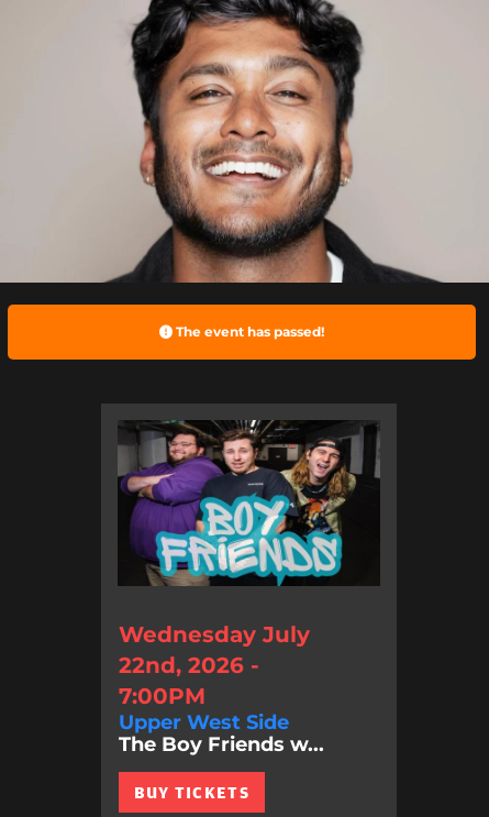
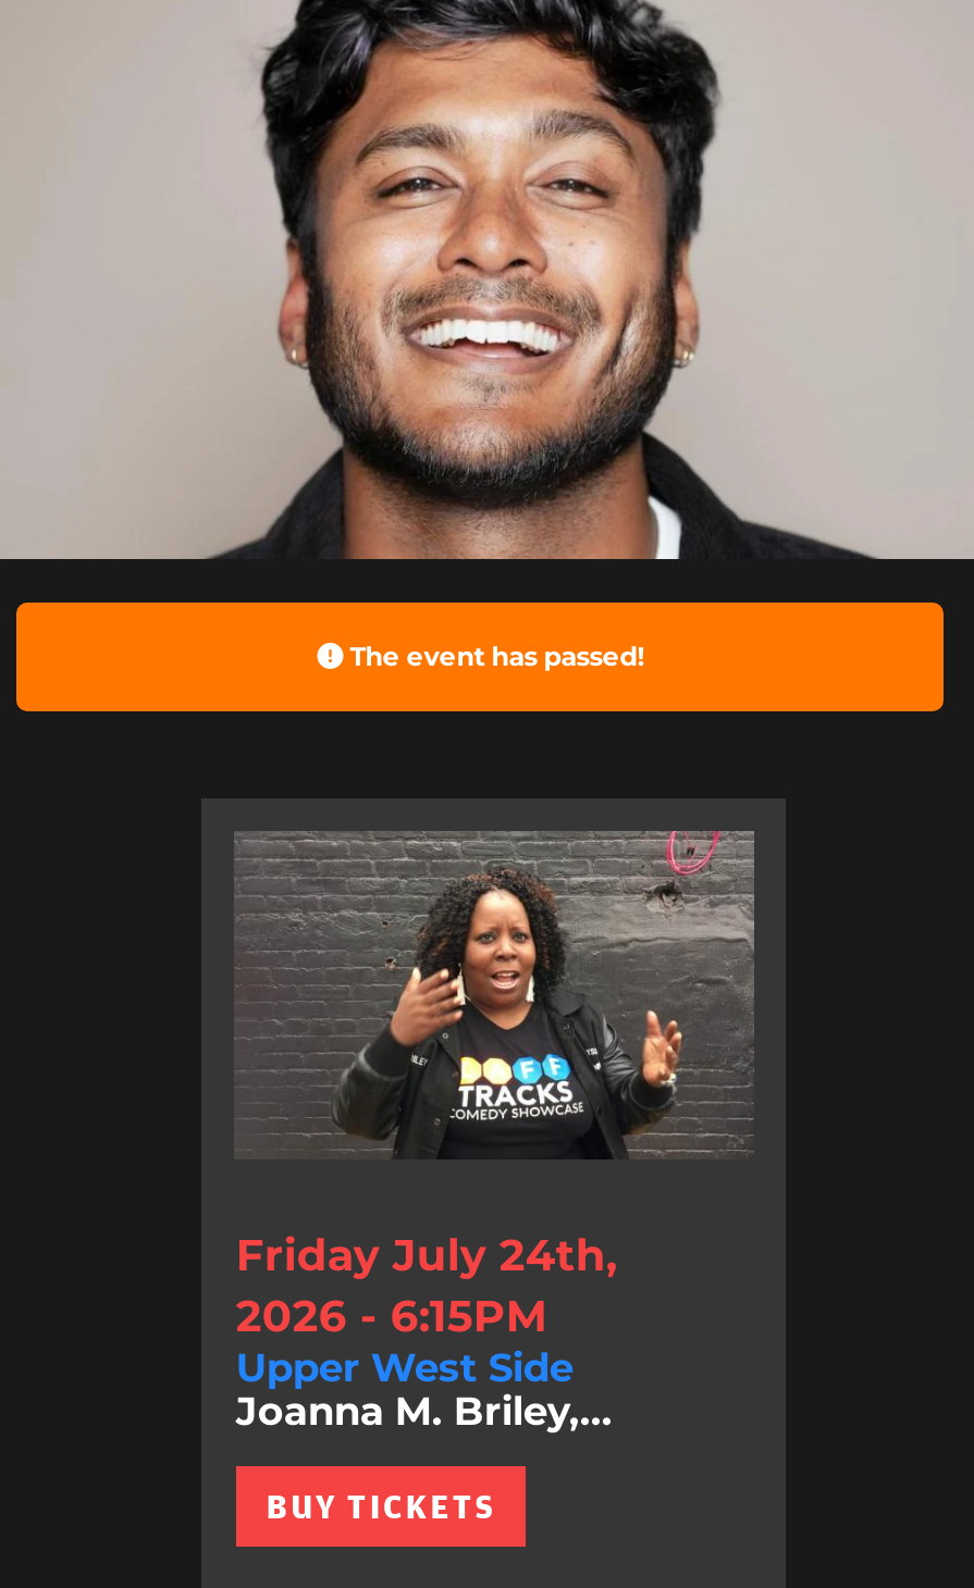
- [image]
- Wednesday July
- 22nd, 2026 -
- 7:00PM
+ [image]
+ Friday July 24th,
+ 2026 - 6:15PM

- The Boy Friends w...
+ Joanna M. Briley,...
